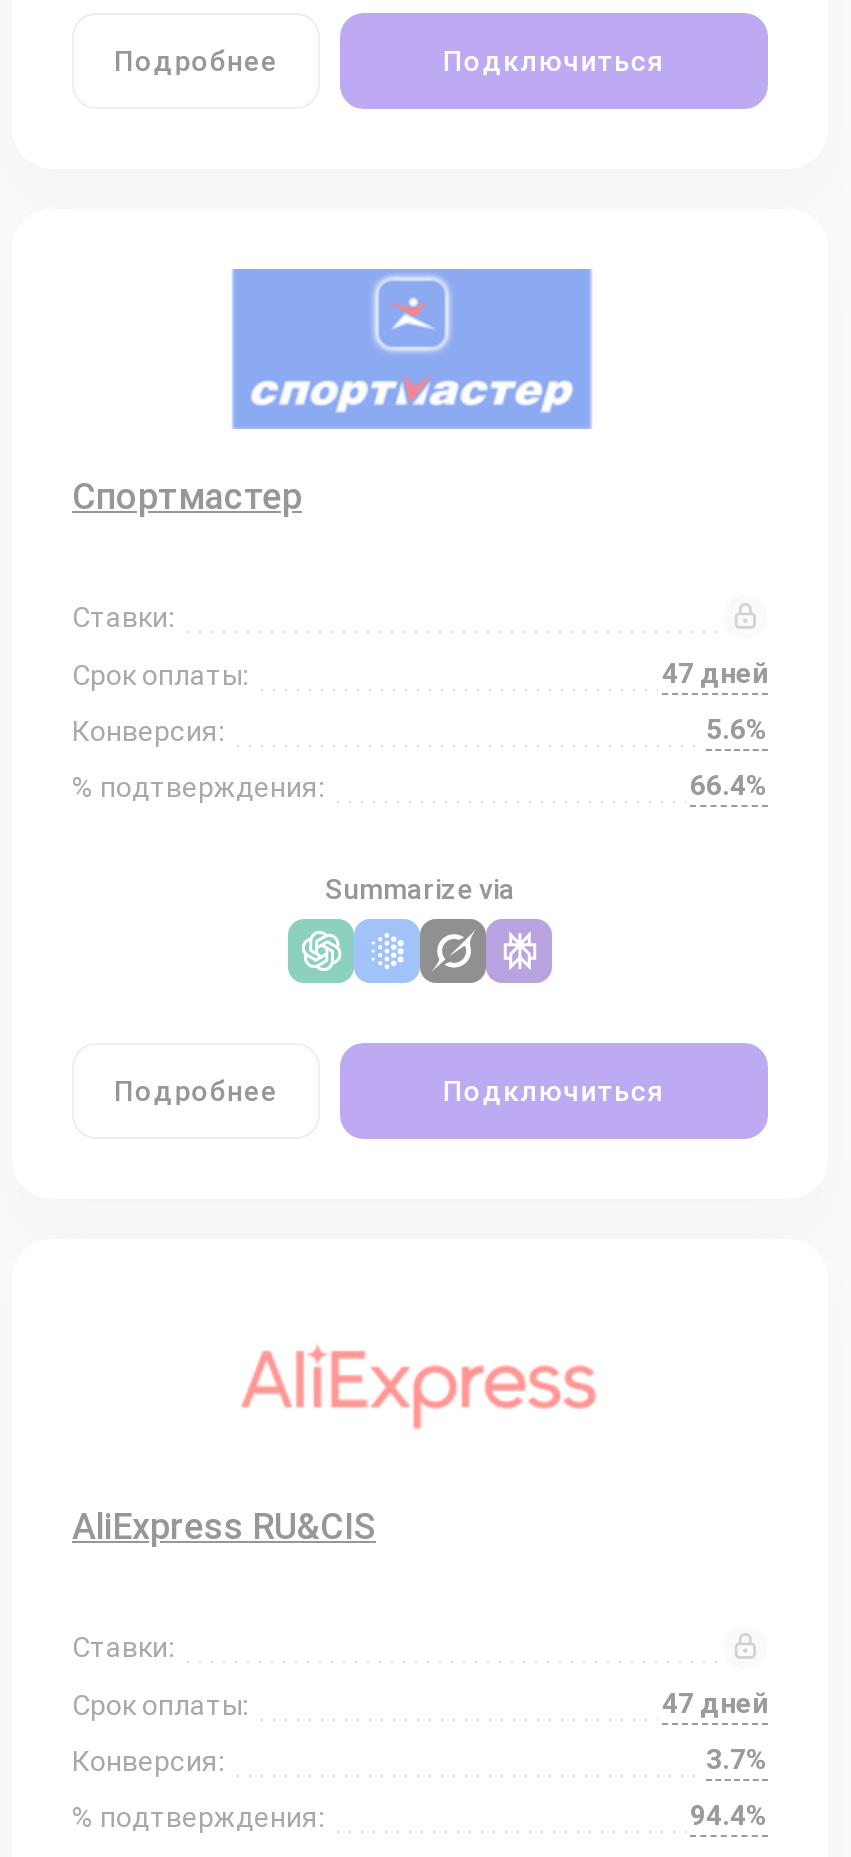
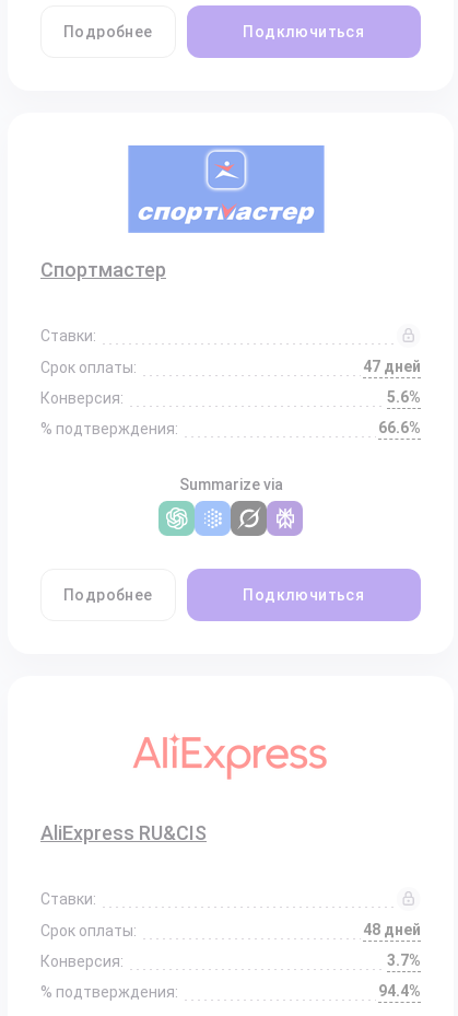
- 66.4%
+ 66.6%

- 47 дней
+ 48 дней
